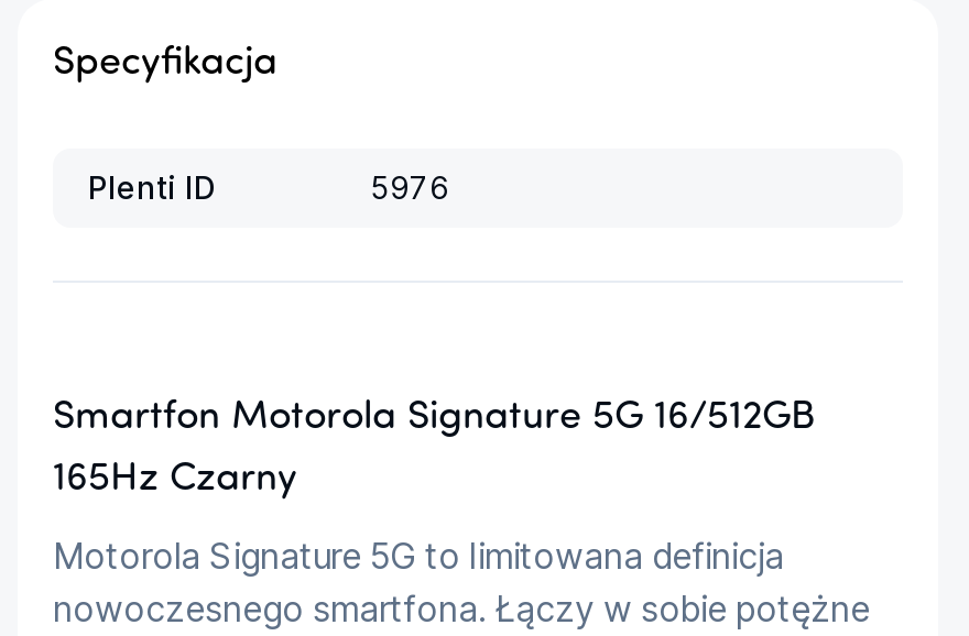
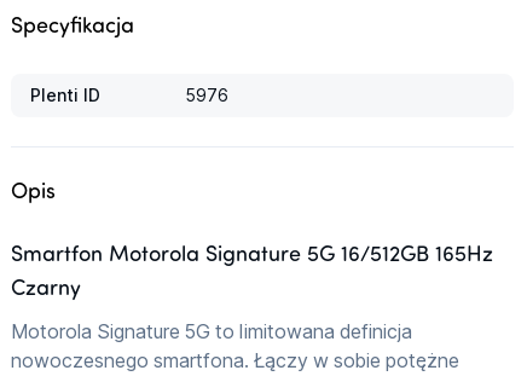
- Smartfon Motorola Signature 5G 16/512GB
- 165Hz Czarny
+ Opis
+ Smartfon Motorola Signature 5G 16/512GB 165Hz
+ Czarny
